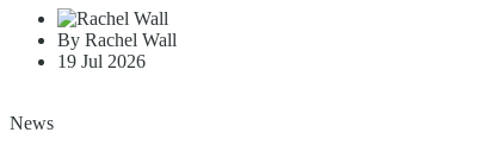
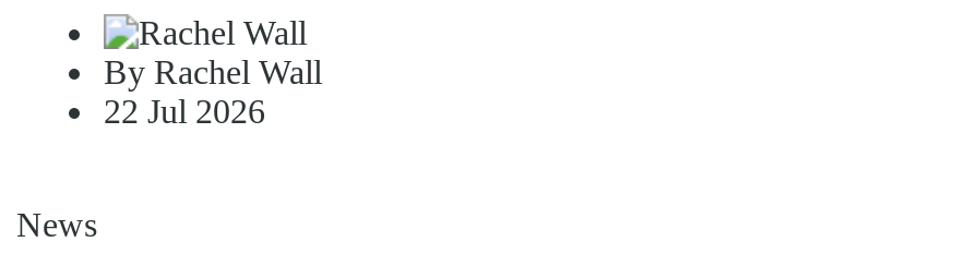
- 19 Jul 2026
+ 22 Jul 2026
